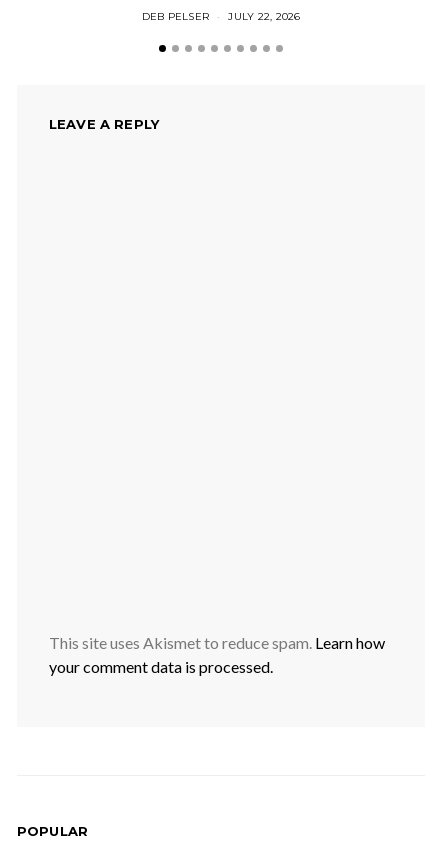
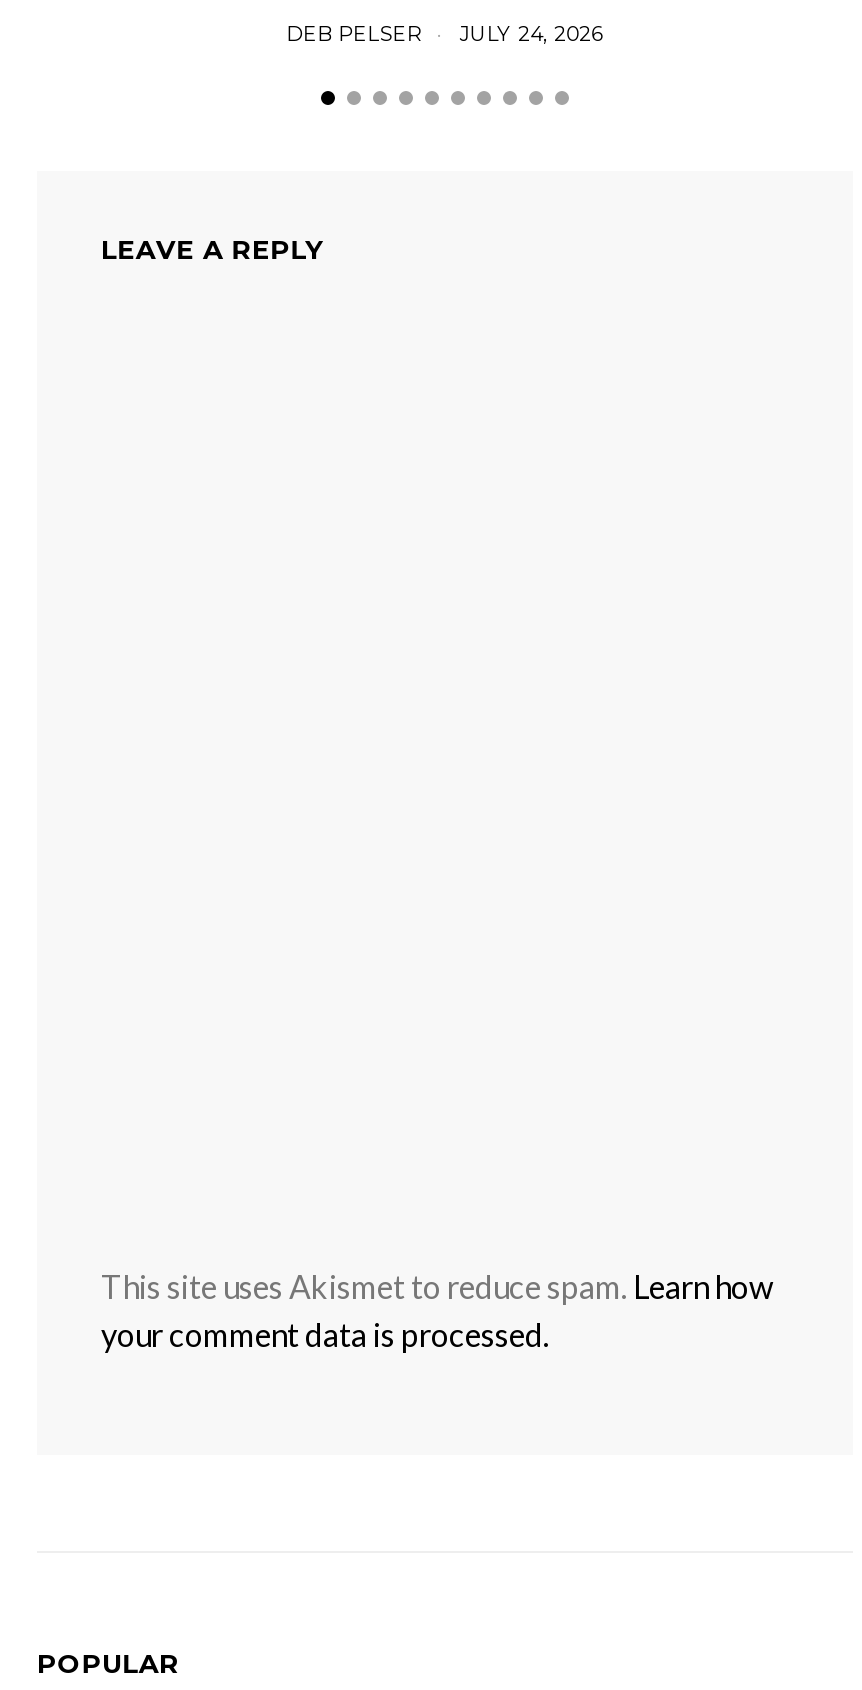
- DEB PELSER JULY 22, 2026
+ DEB PELSER JULY 24, 2026
